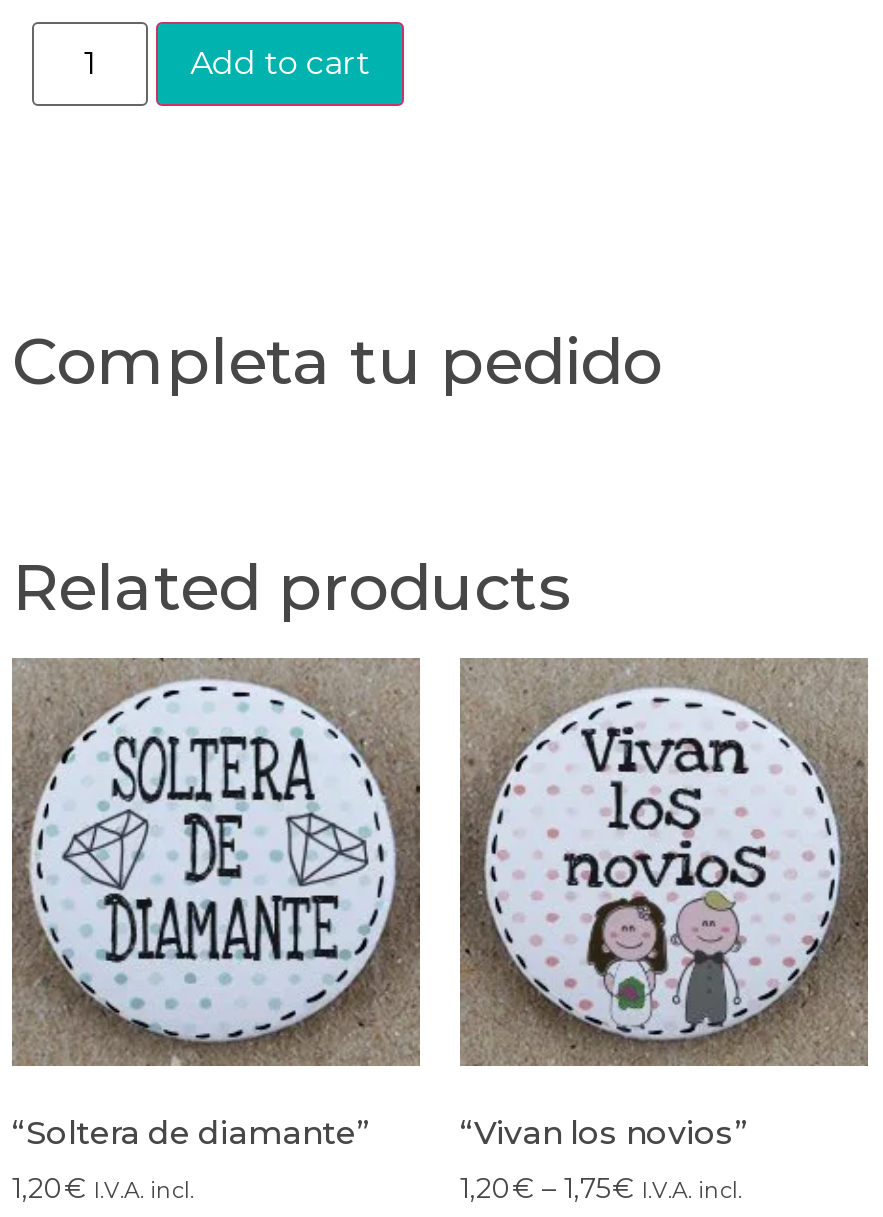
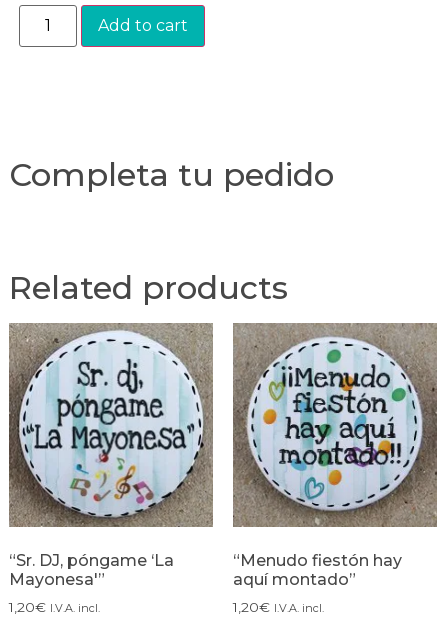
- [image]
- “Soltera de diamante”
+ [image]
+ “Sr. DJ, póngame ‘La
+ Mayonesa'”

- [image]
- “Vivan los novios”
+ [image]
+ “Menudo fiestón hay
+ aquí montado”

- 1,20€– 1,75€ I.V.A. incl.
+ 1,20€ I.V.A. incl.
